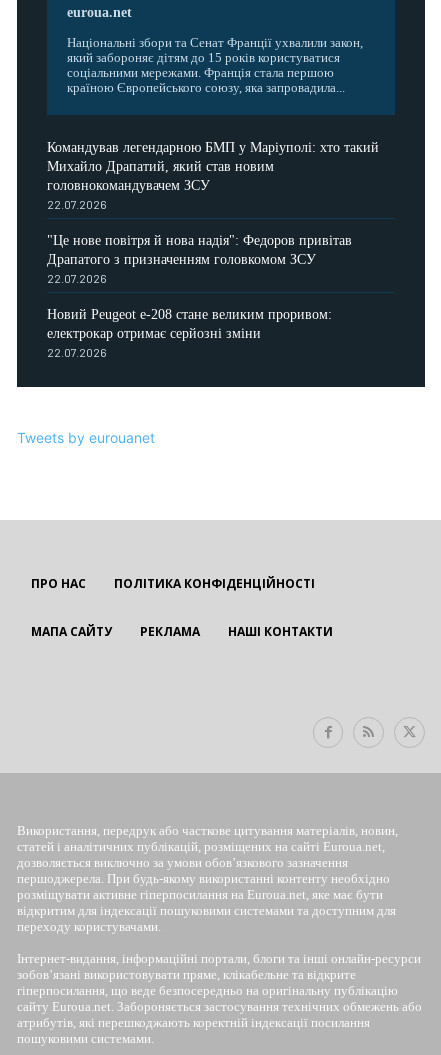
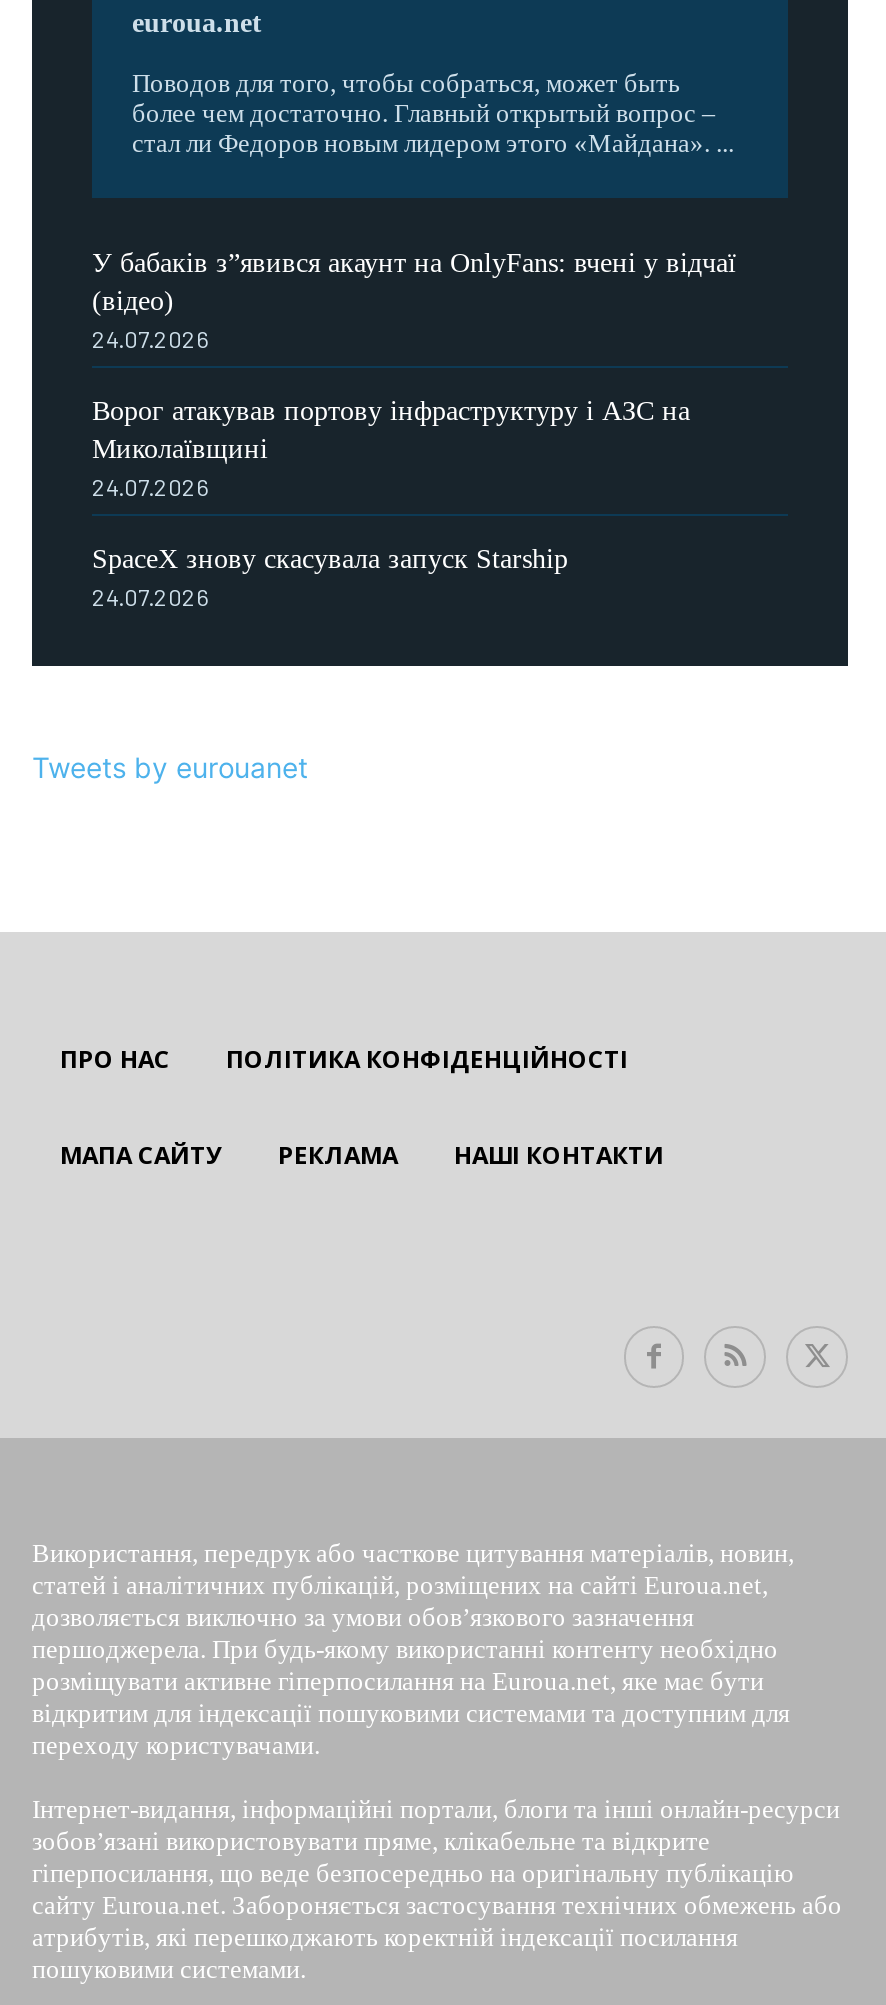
- Національні збори та Сенат Франції ухвалили закон,
- який забороняє дітям до 15 років користуватися
- соціальними мережами. Франція стала першою
- країною Європейського союзу, яка запровадила...
+ Поводов для того, чтобы собраться, может быть
+ более чем достаточно. Главный открытый вопрос –
+ стал ли Федоров новым лидером этого «Майдана». ...

- Командував легендарною БМП у Маріуполі: хто такий
- Михайло Драпатий, який став новим
- головнокомандувачем ЗСУ
- 22.07.2026
+ У бабаків з”явився акаунт на OnlyFans: вчені у відчаї
+ (відео)
+ 24.07.2026

- "Це нове повітря й нова надія": Федоров привітав
- Драпатого з призначенням головкомом ЗСУ
- 22.07.2026
+ Ворог атакував портову інфраструктуру і АЗС на
+ Миколаївщині
+ 24.07.2026

- Новий Peugeot e-208 стане великим проривом:
- електрокар отримає серйозні зміни
- 22.07.2026
+ SpaceX знову скасувала запуск Starship
+ 24.07.2026
